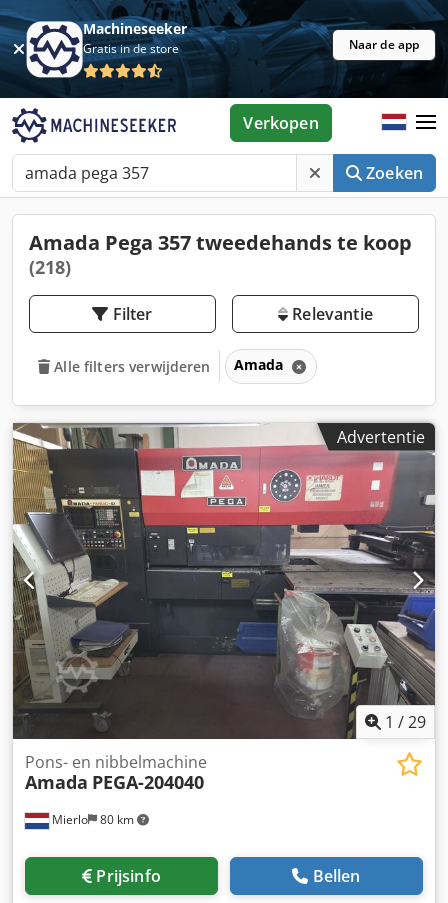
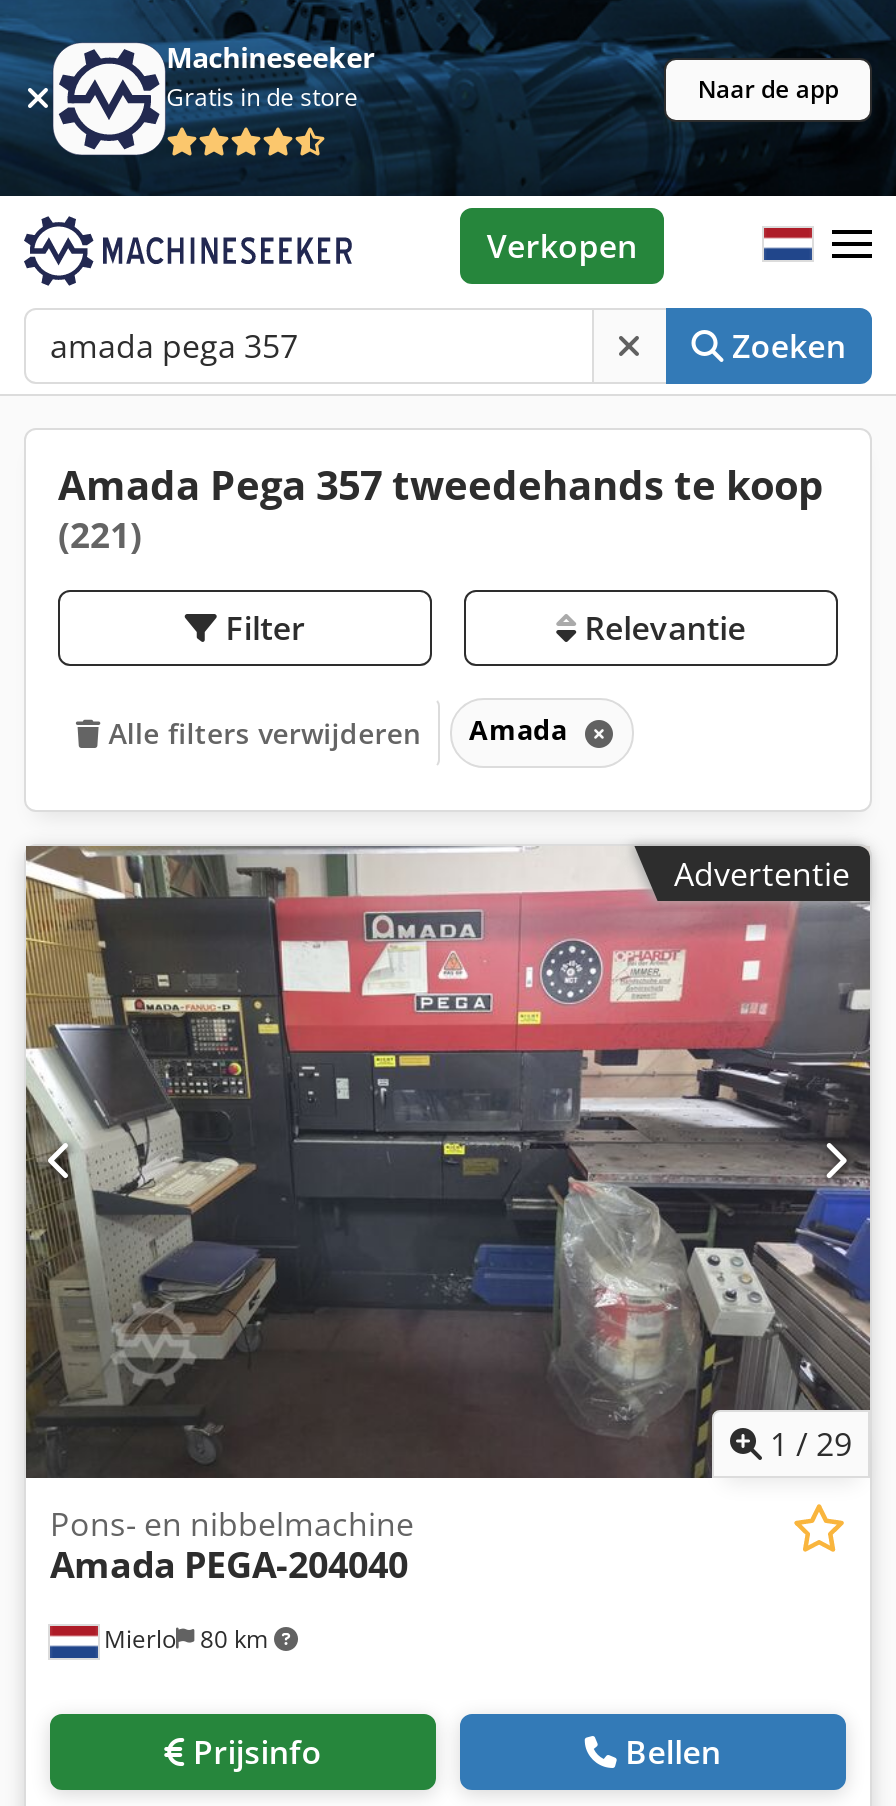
- (218)
+ (221)
